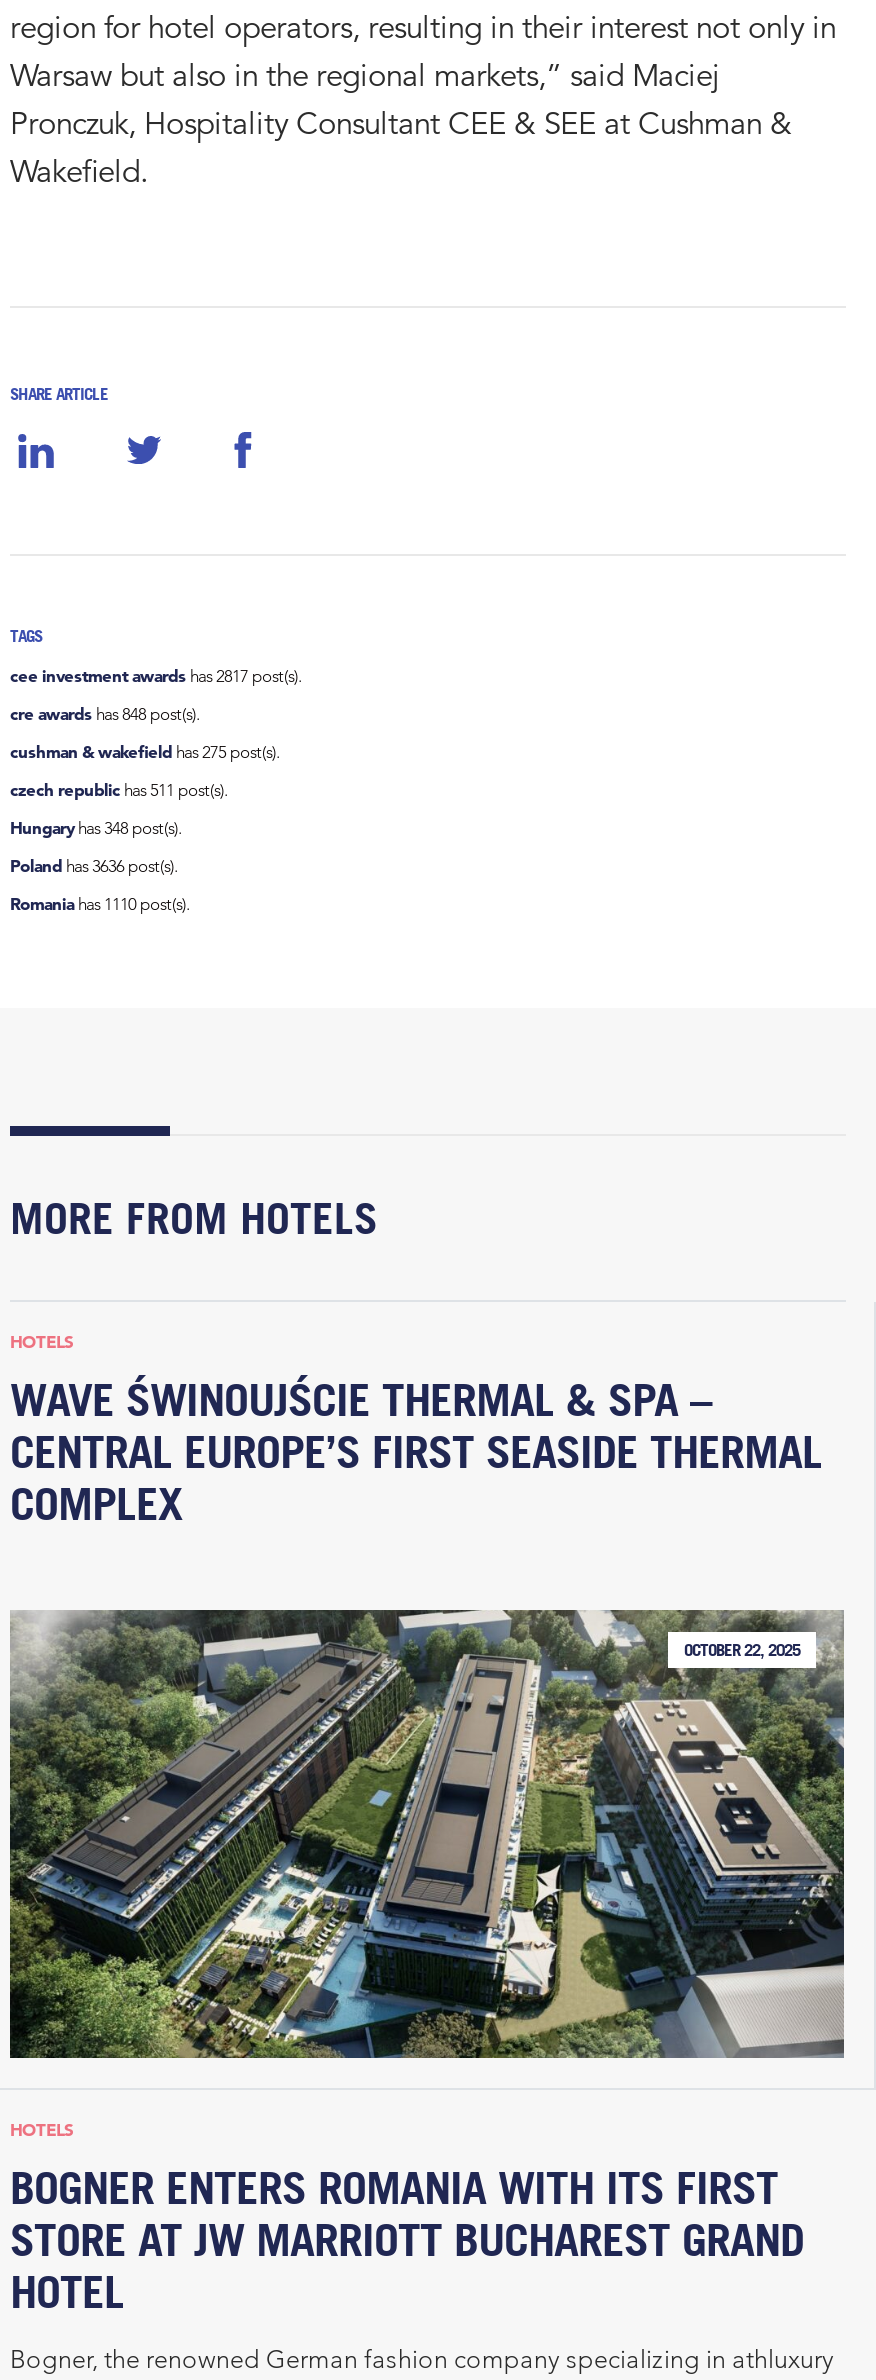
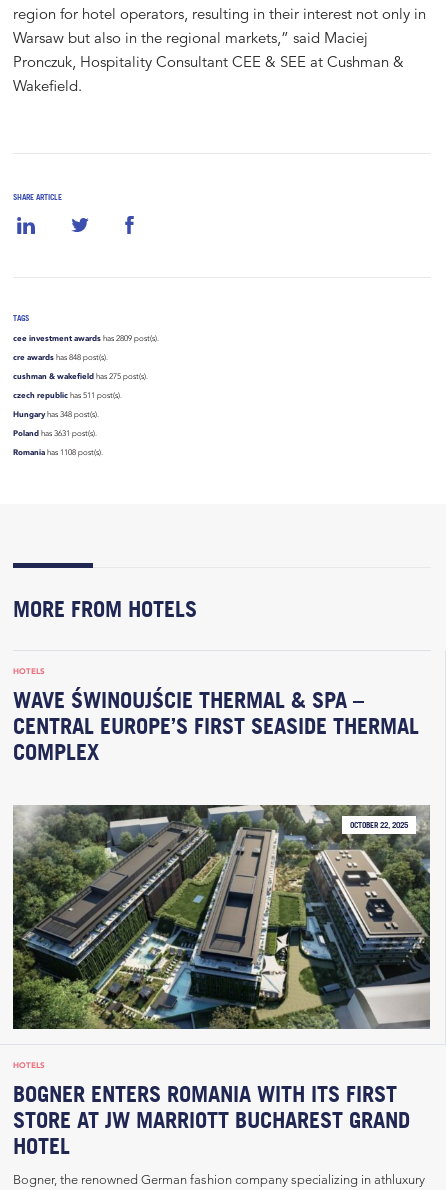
- cee investment awards has 2817 post(s).
+ cee investment awards has 2809 post(s).

- Poland has 3636 post(s).
+ Poland has 3631 post(s).

- Romania has 1110 post(s).
+ Romania has 1108 post(s).
